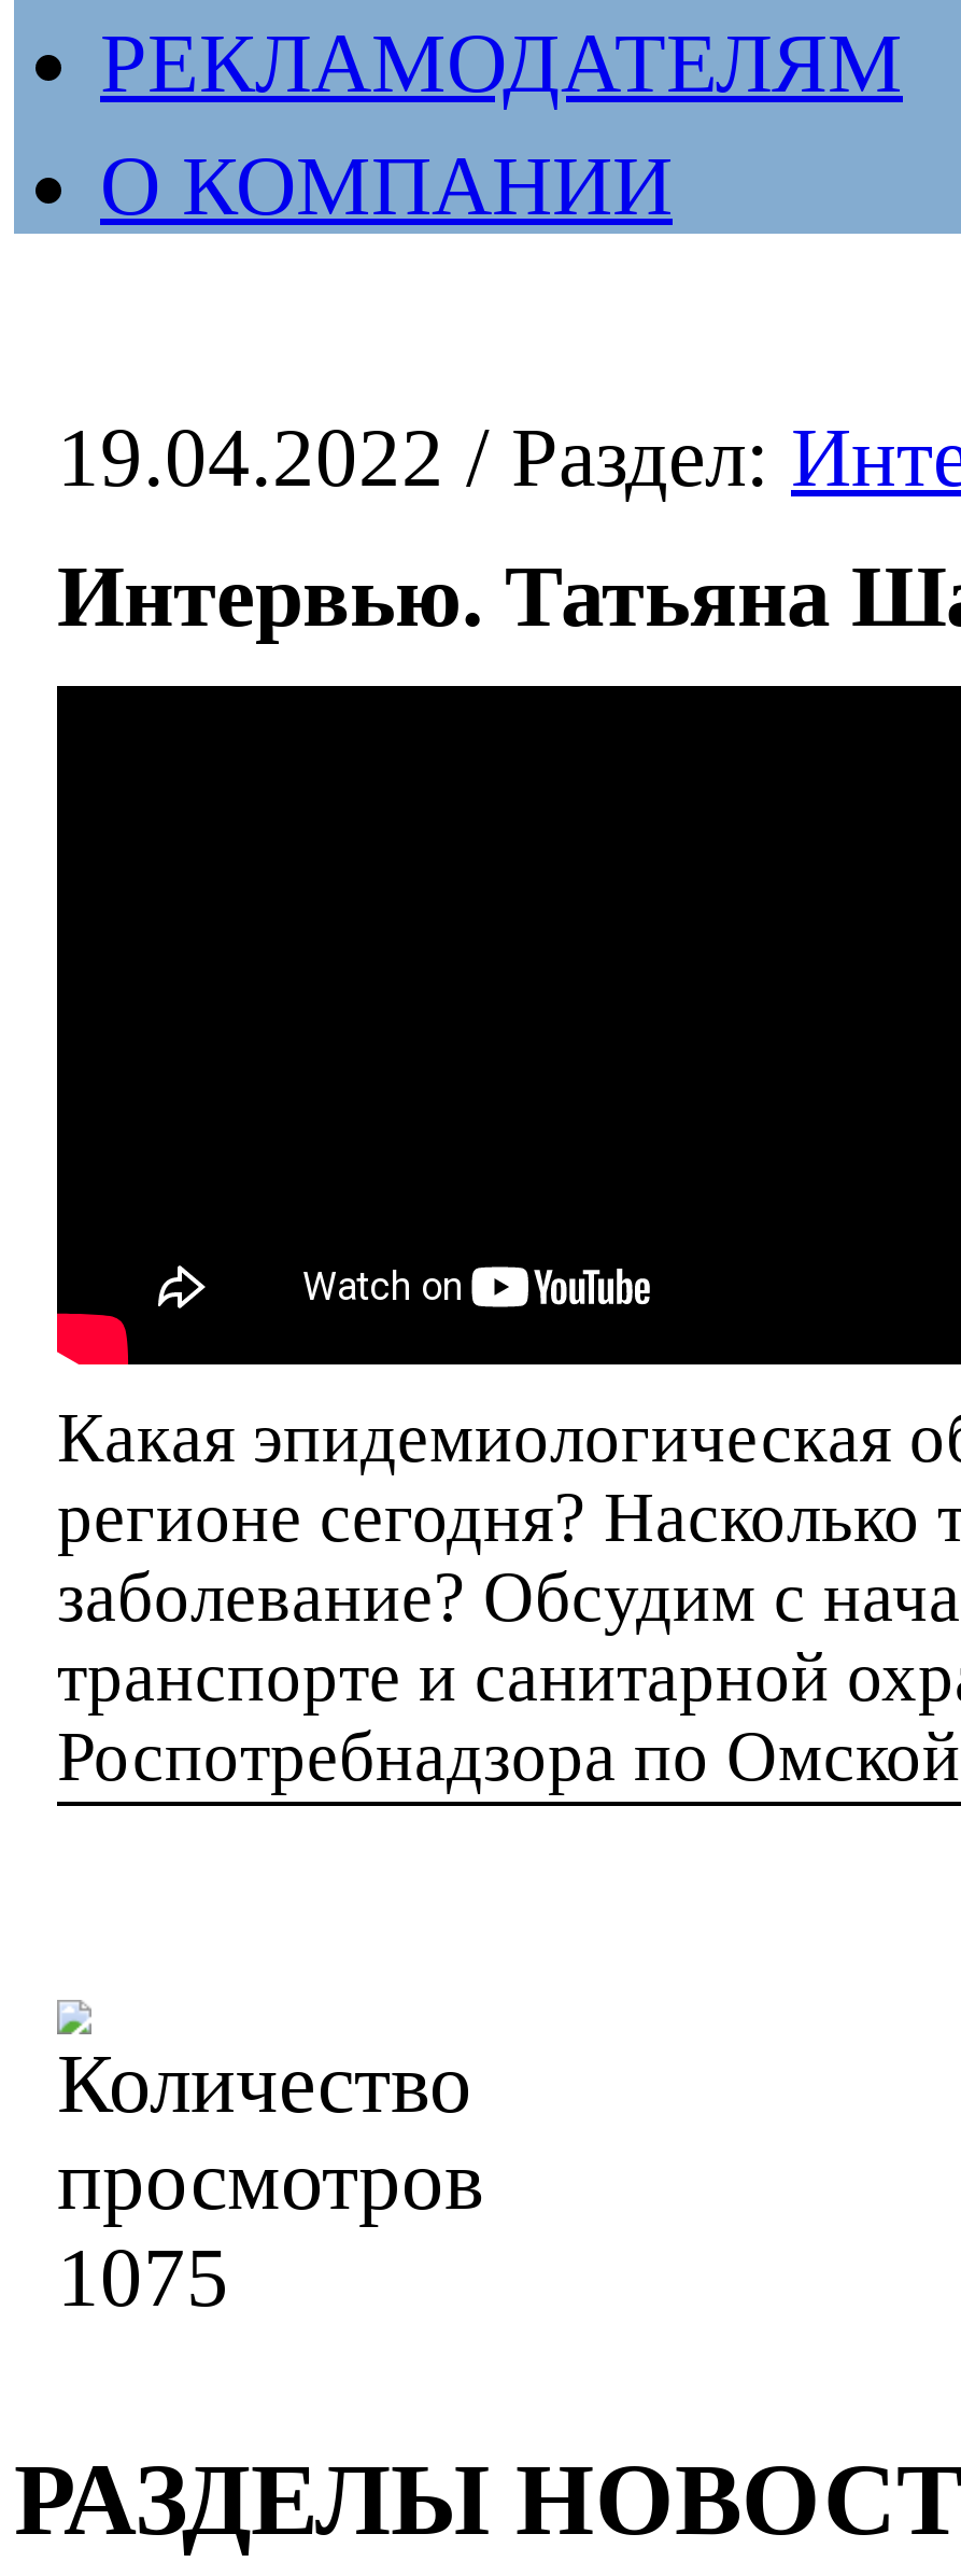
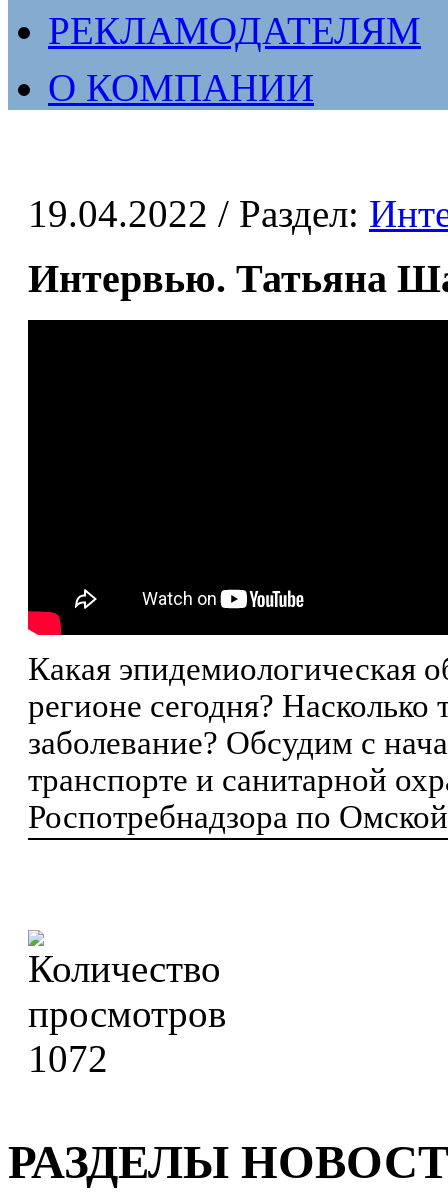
- 1075
+ 1072
